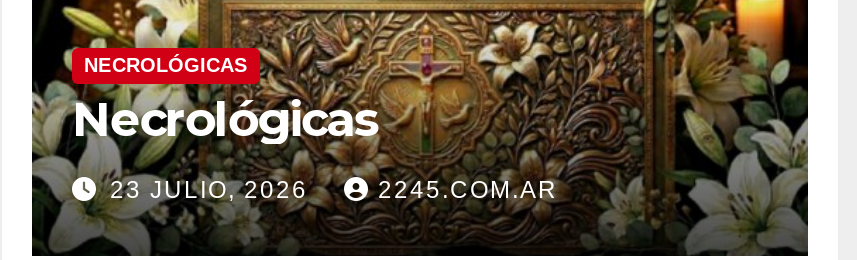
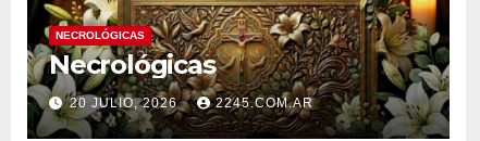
- 23 JULIO, 2026
+ 20 JULIO, 2026
